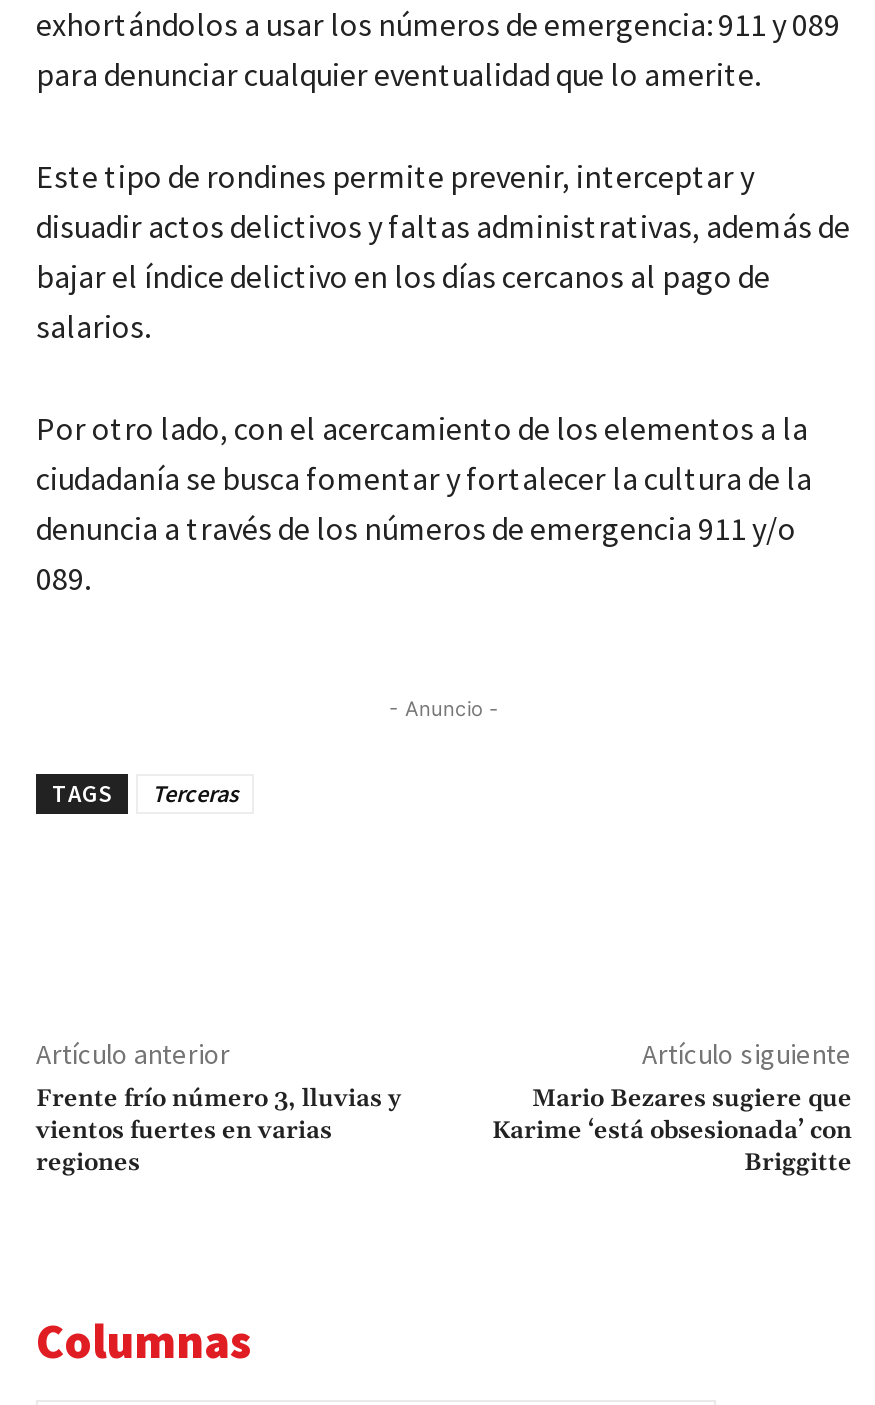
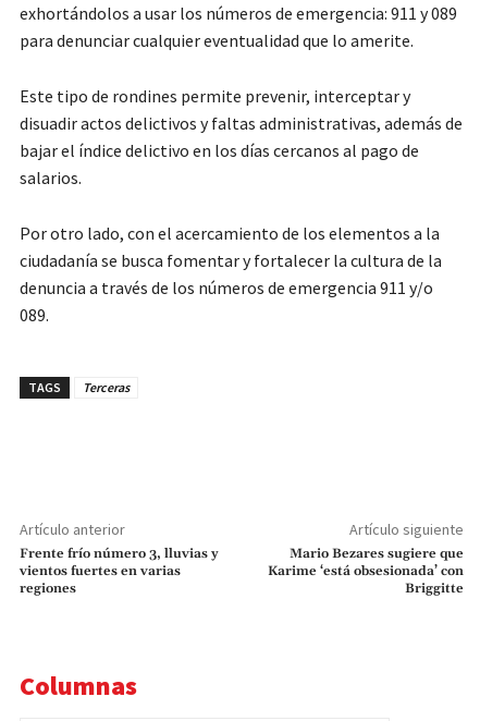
- - Anuncio -
